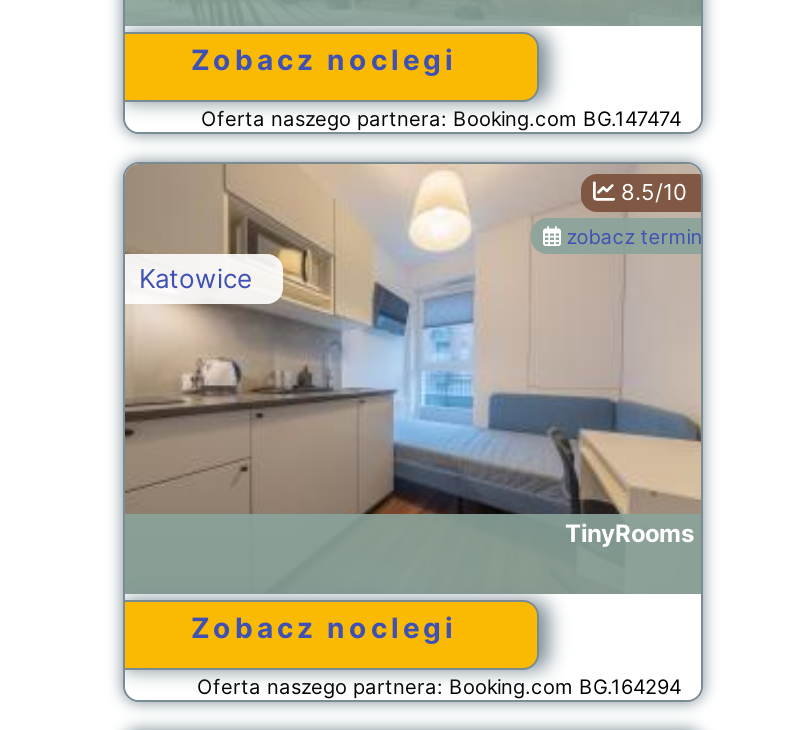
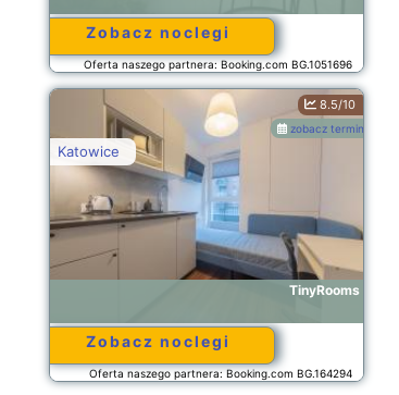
- Oferta naszego partnera: Booking.com BG.147474
+ Oferta naszego partnera: Booking.com BG.1051696
